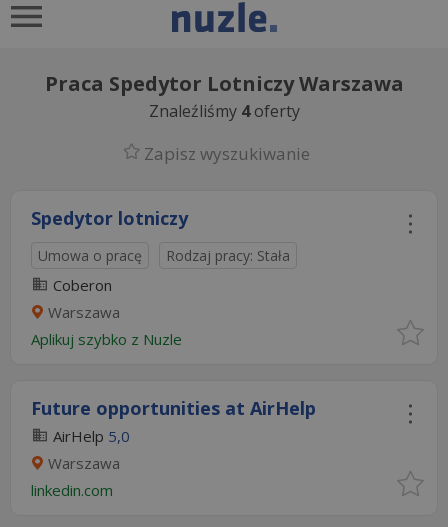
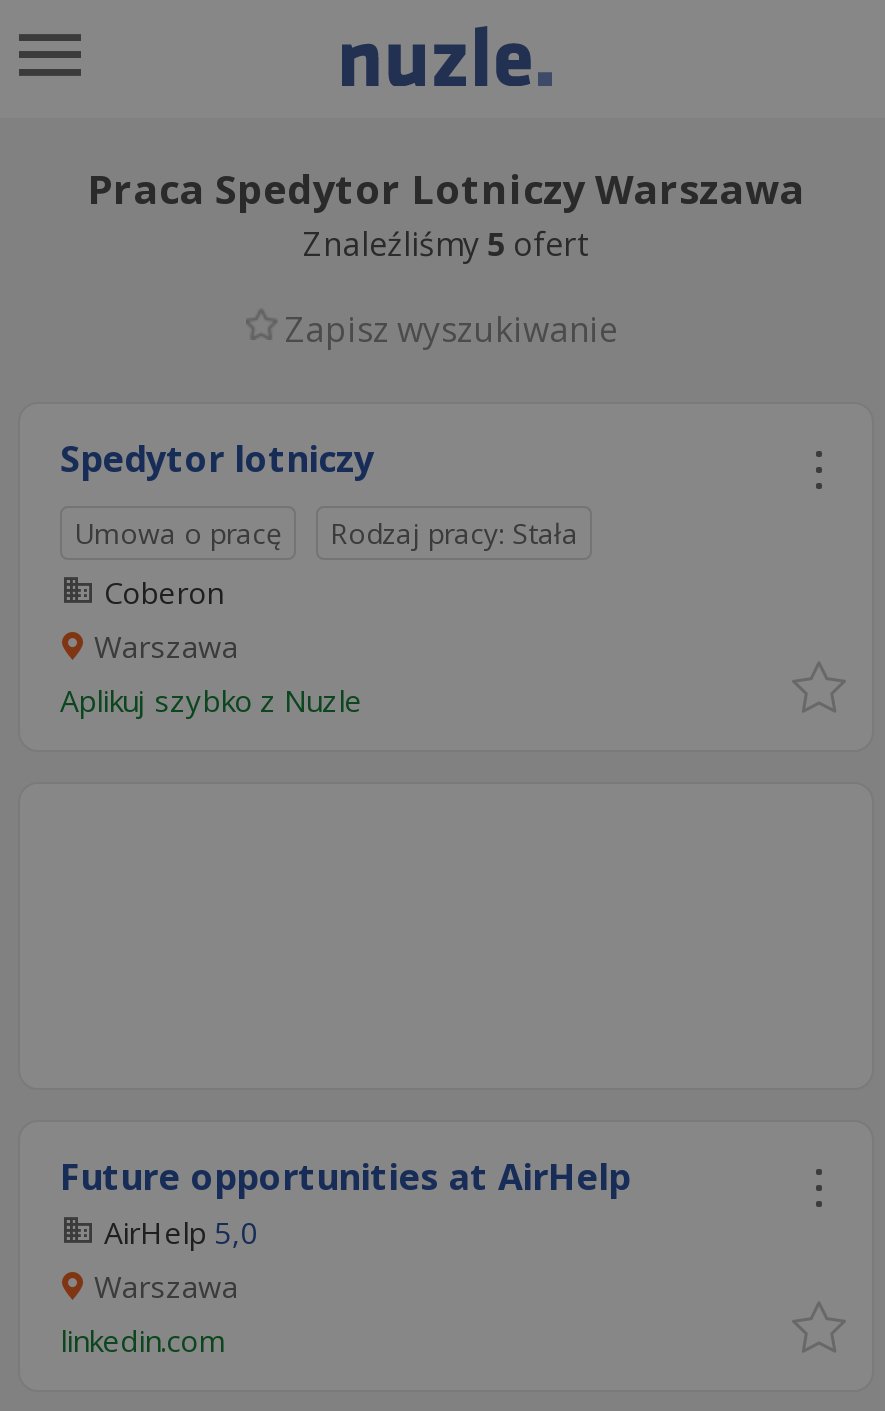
- Znaleźliśmy 4 oferty
+ Znaleźliśmy 5 ofert
